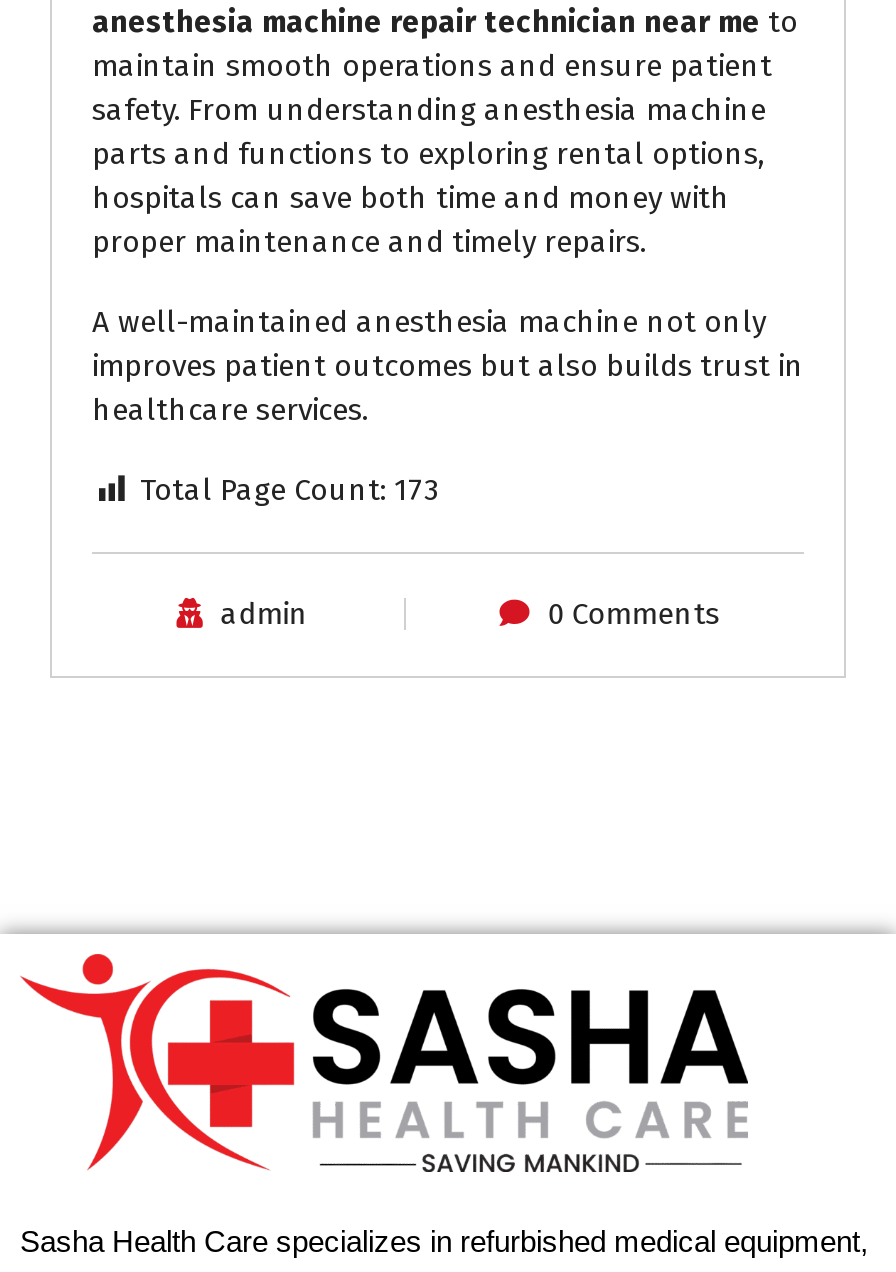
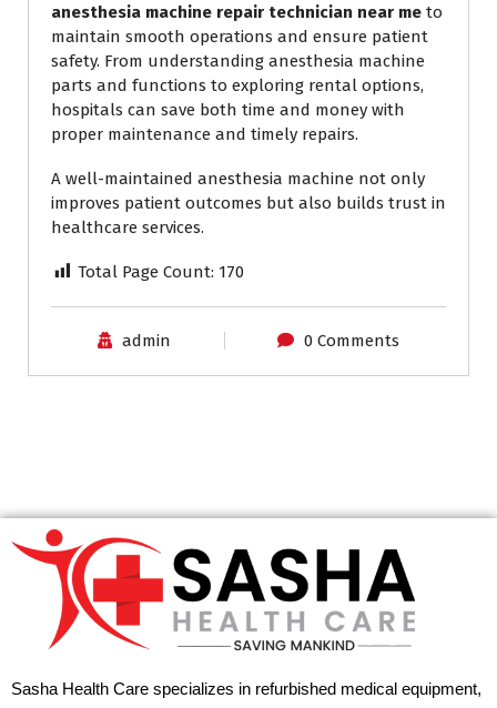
- Total Page Count: 173
+ Total Page Count: 170
